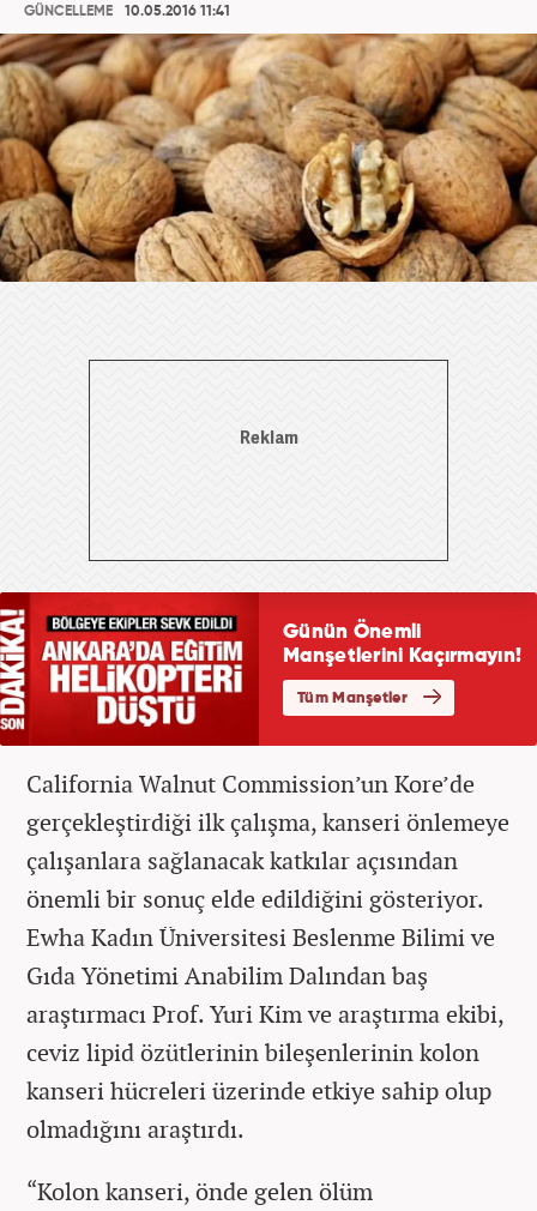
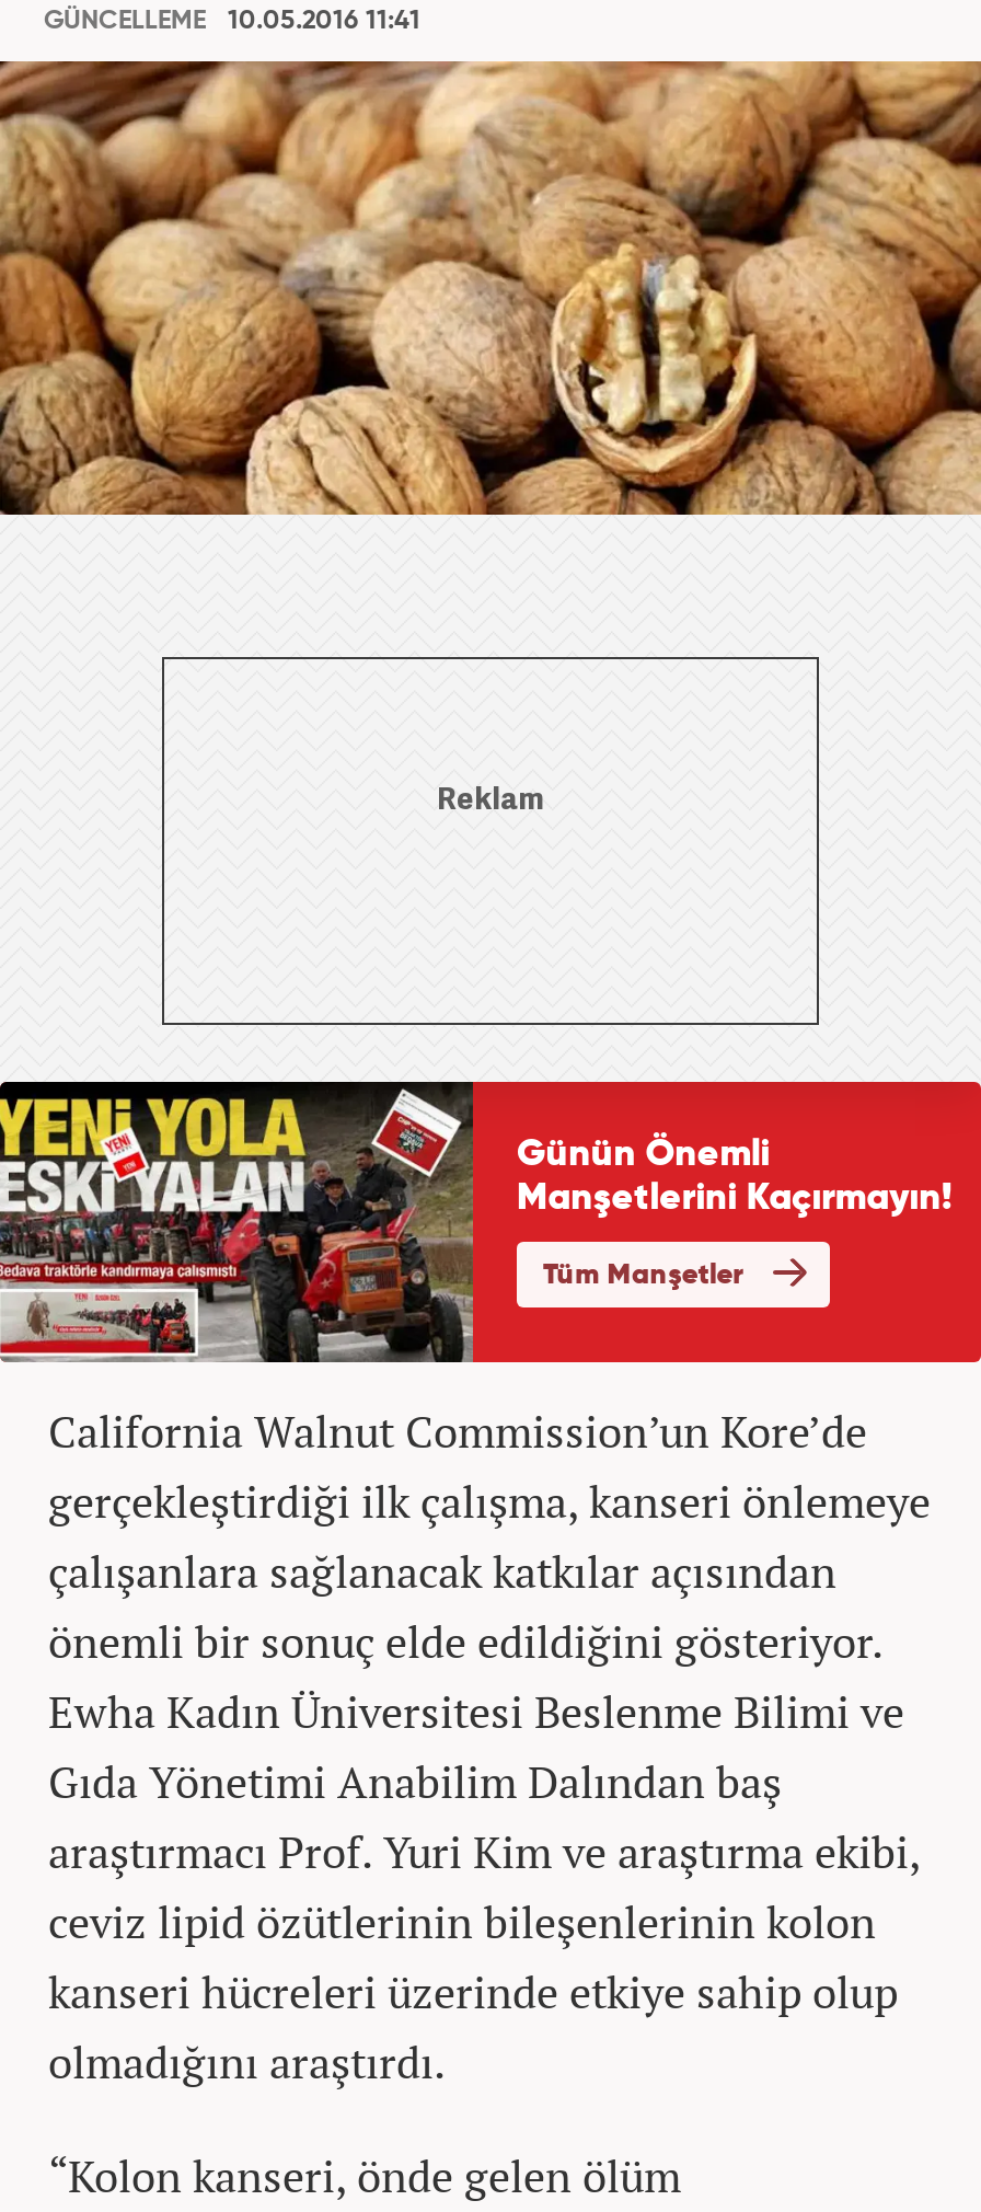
- [image]
+ [image]
